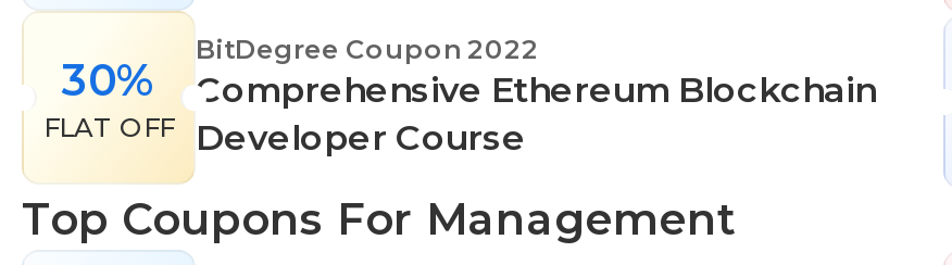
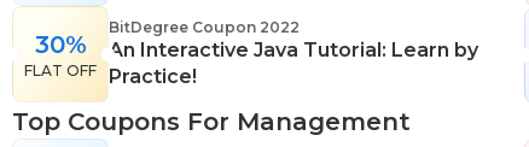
- Comprehensive Ethereum Blockchain
- Developer Course
+ An Interactive Java Tutorial: Learn by
+ Practice!
